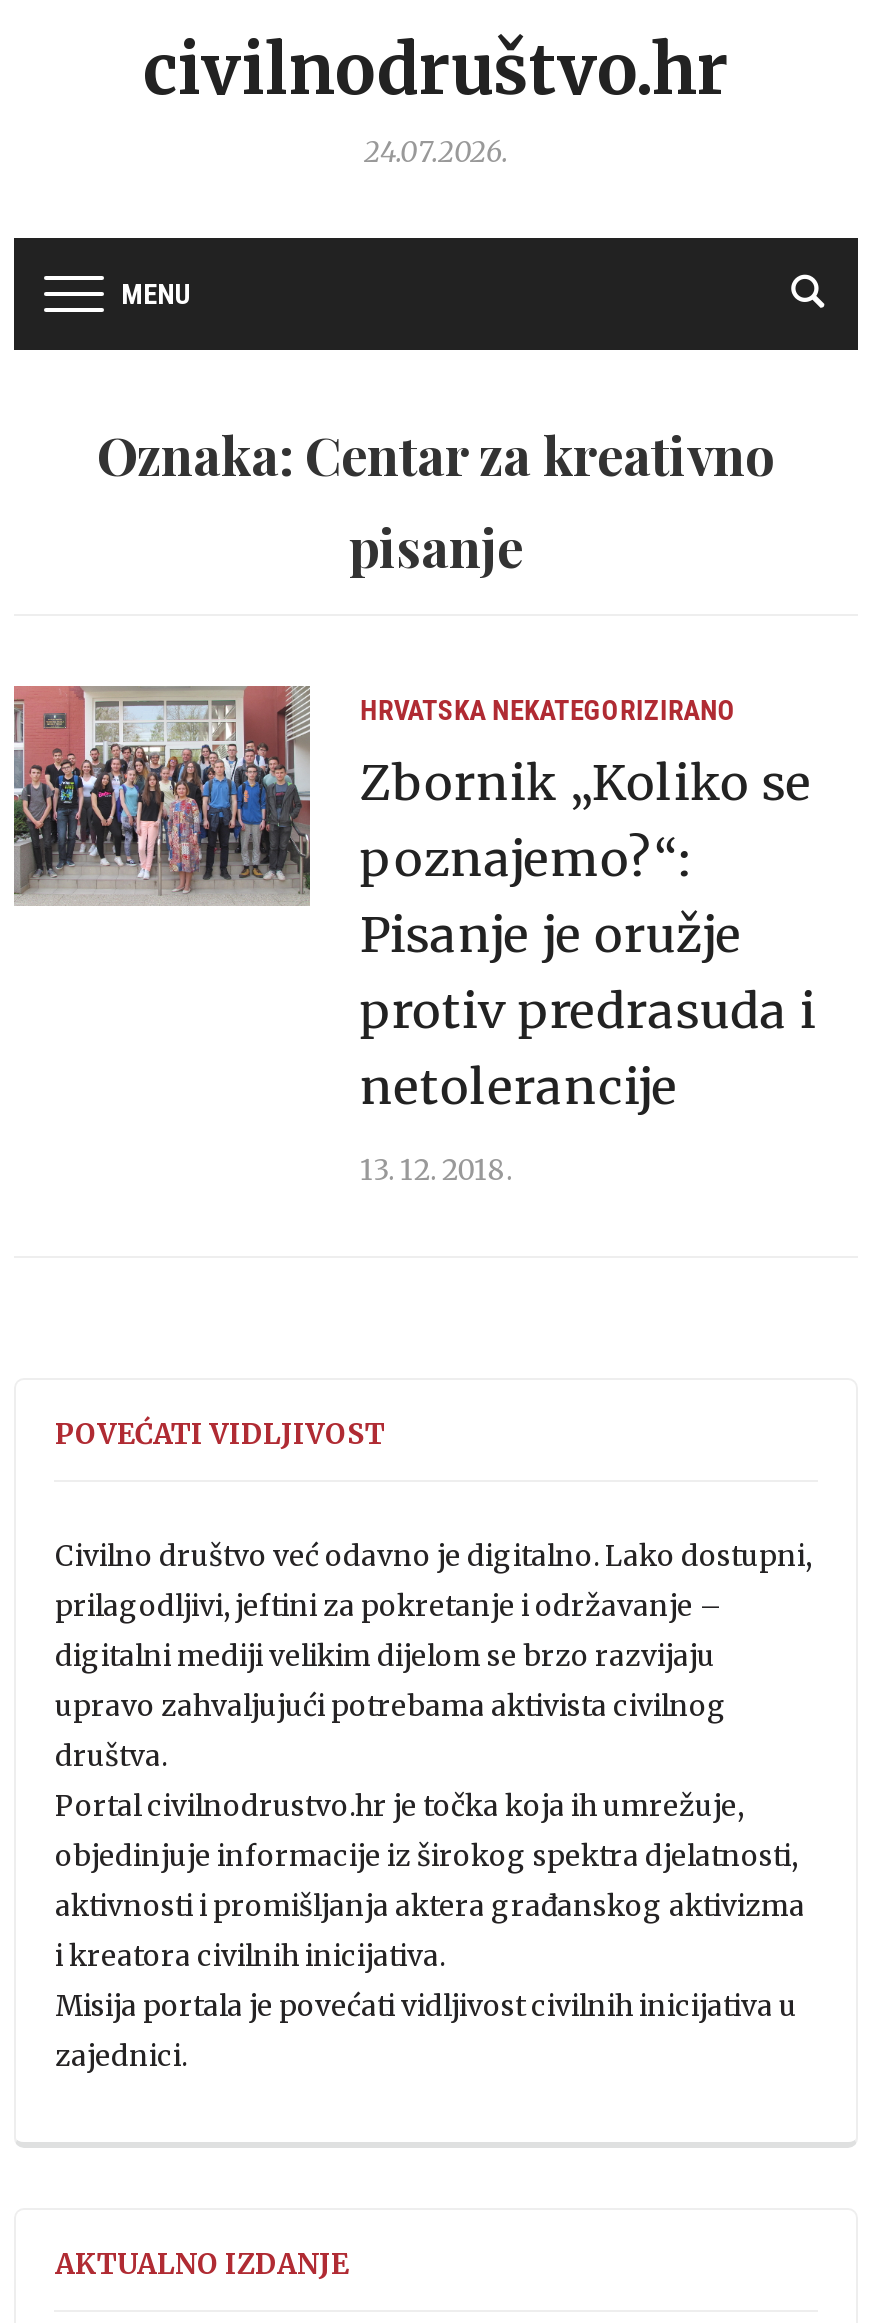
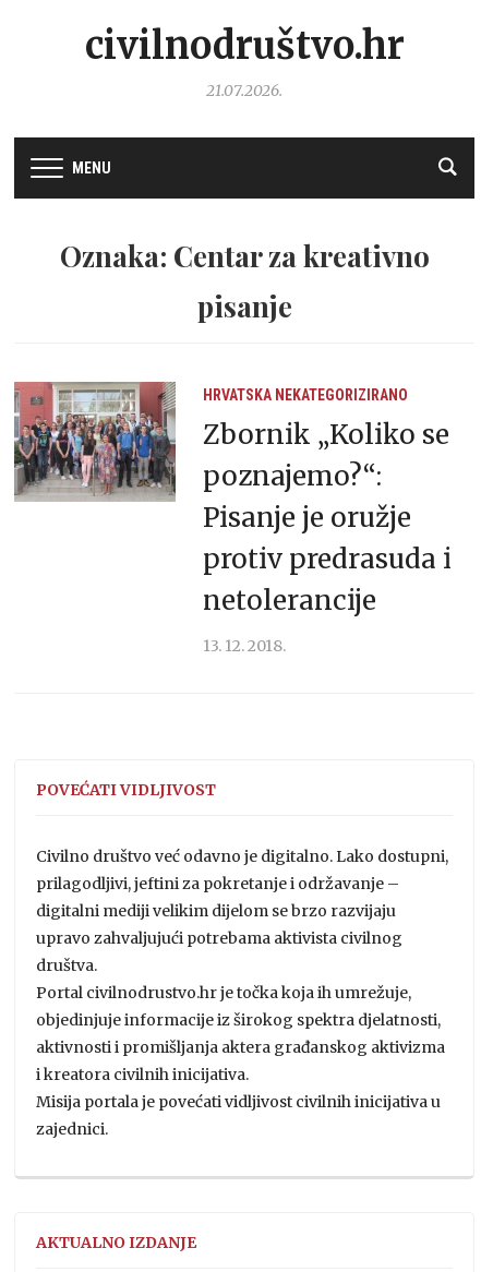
- 24.07.2026.
+ 21.07.2026.
